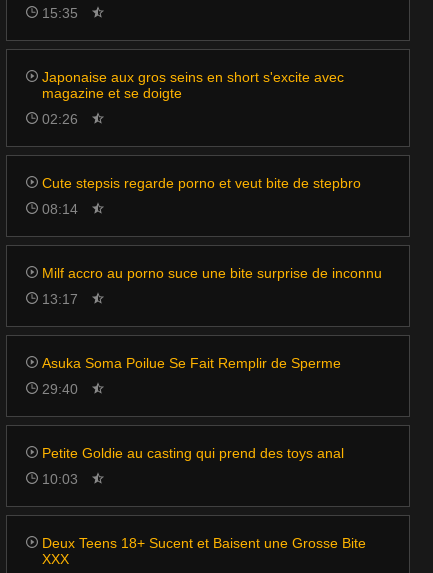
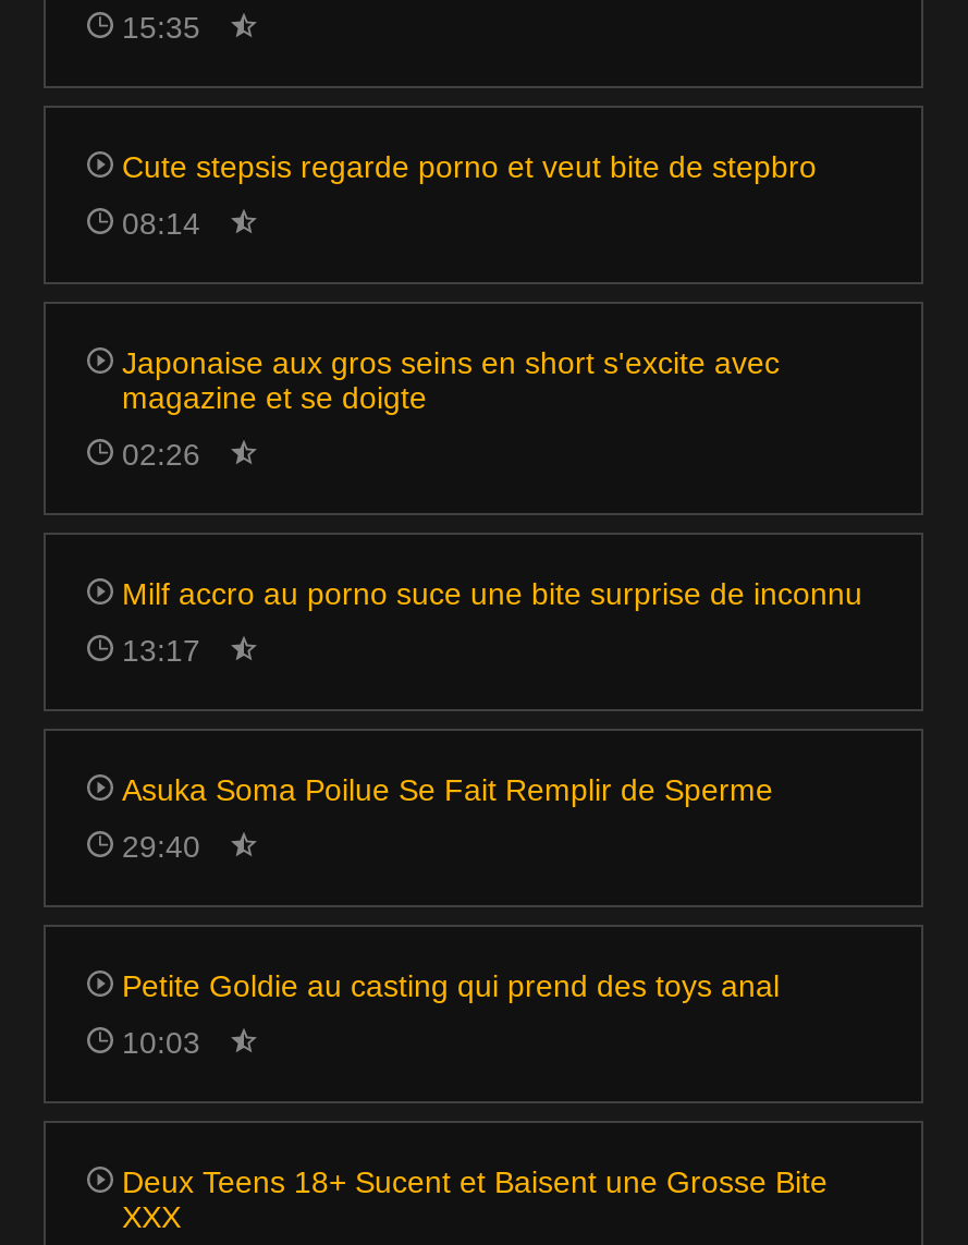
moved down: Japonaise aux gros seins en short s'excite avec | magazine et se doigte | 02:26

moved up: Cute stepsis regarde porno et veut bite de stepbro | 08:14
